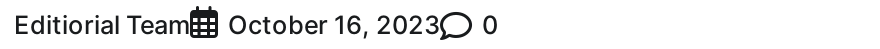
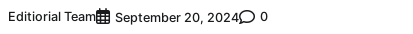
- Editiorial Team October 16, 2023 0
+ Editiorial Team September 20, 2024 0
